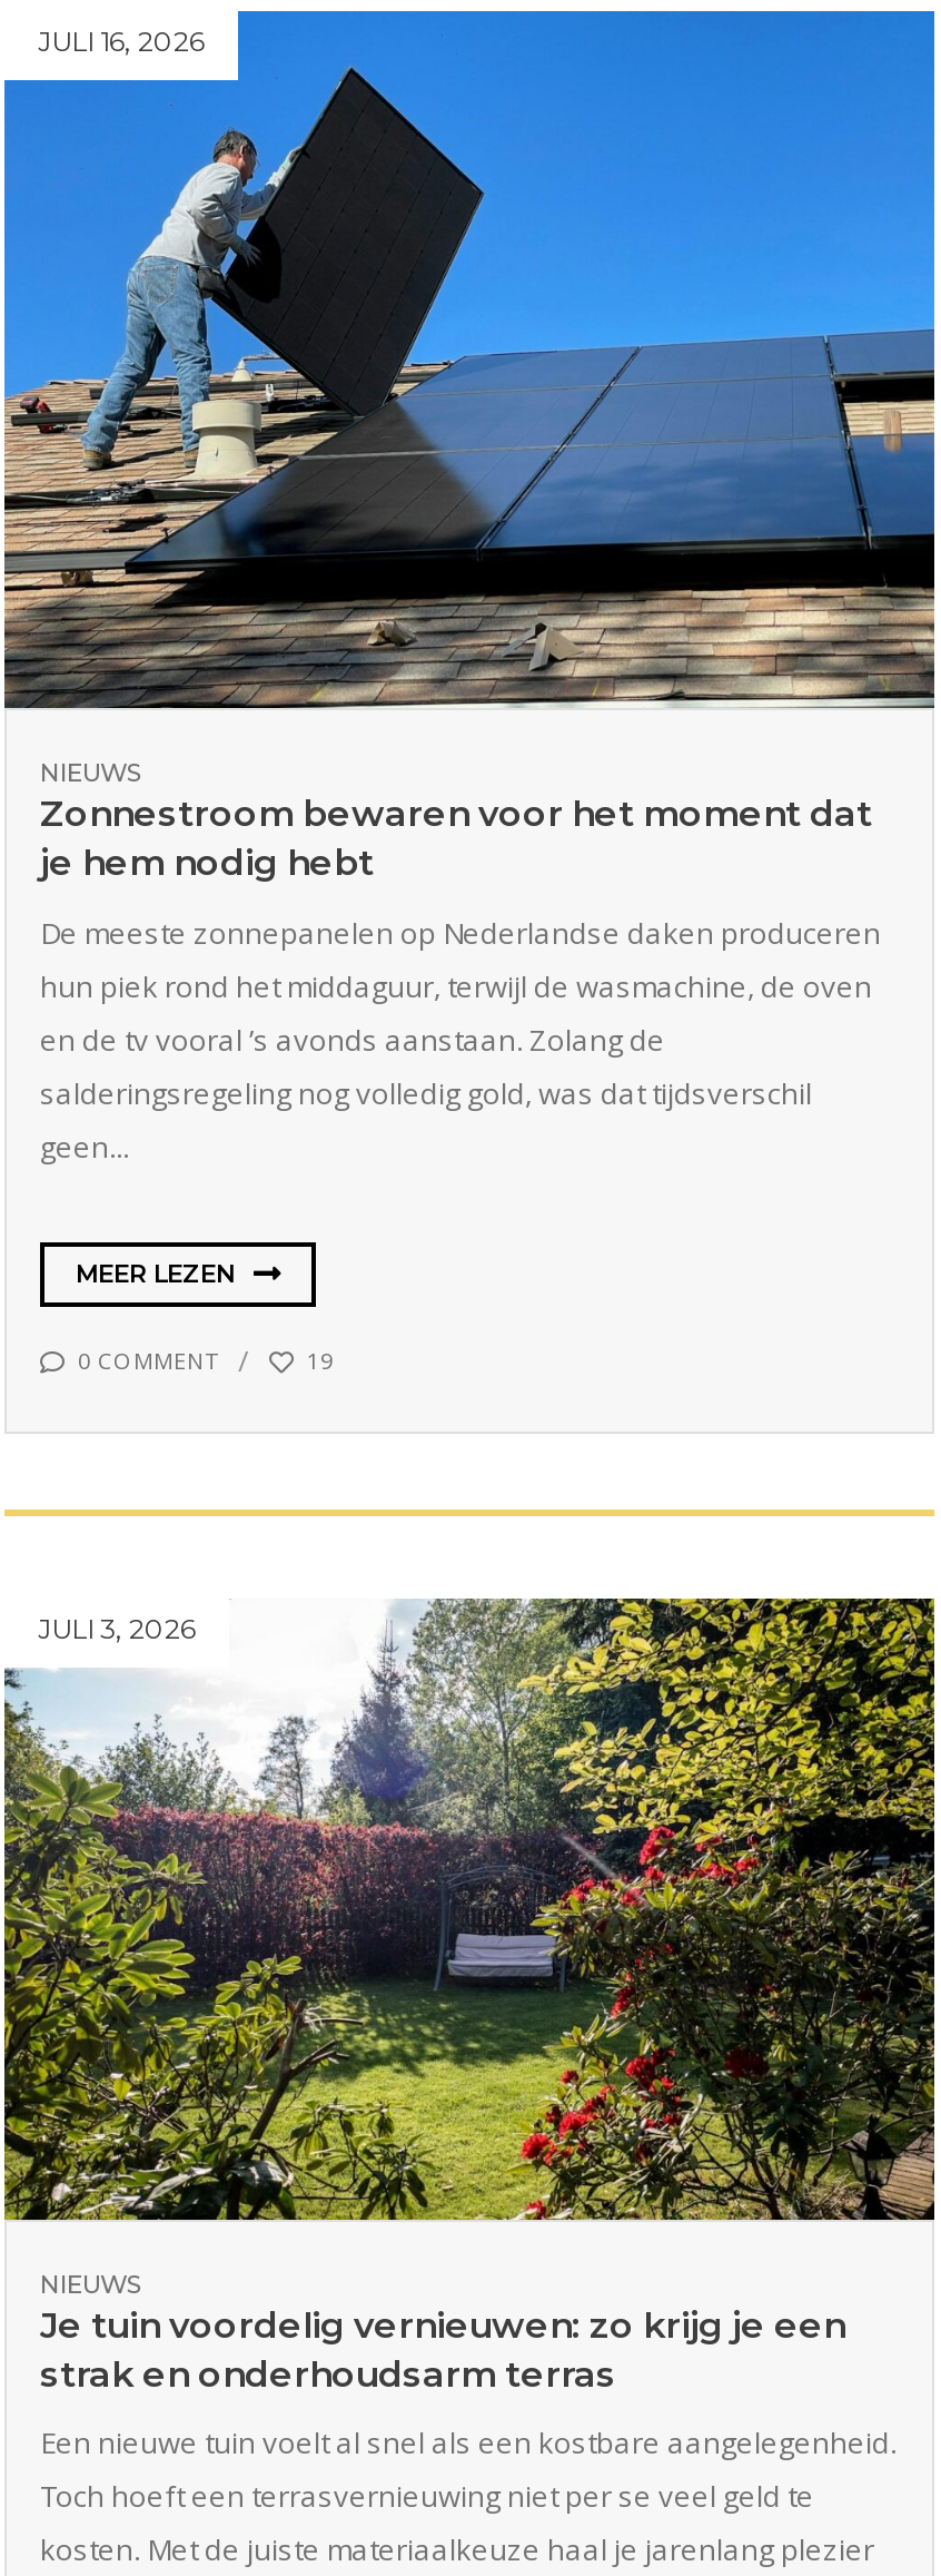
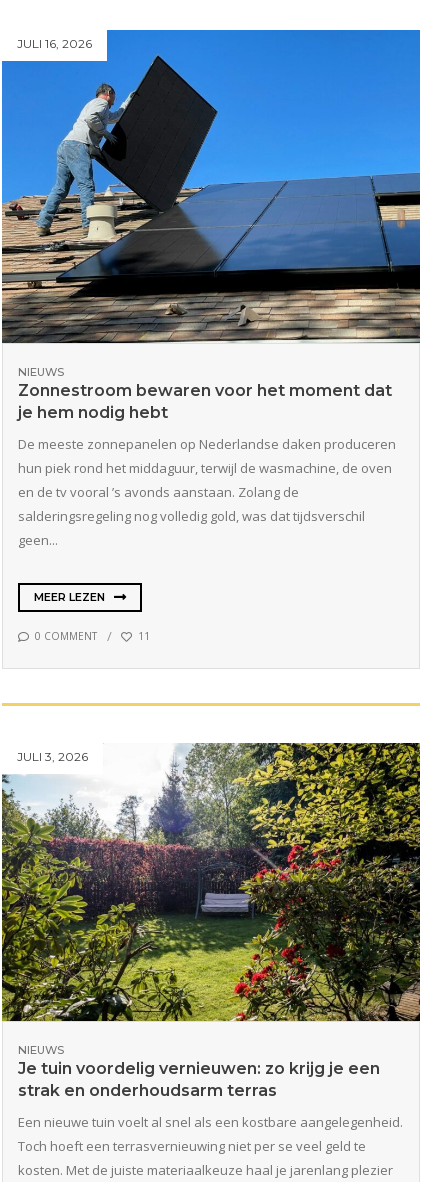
- 19
+ 11
